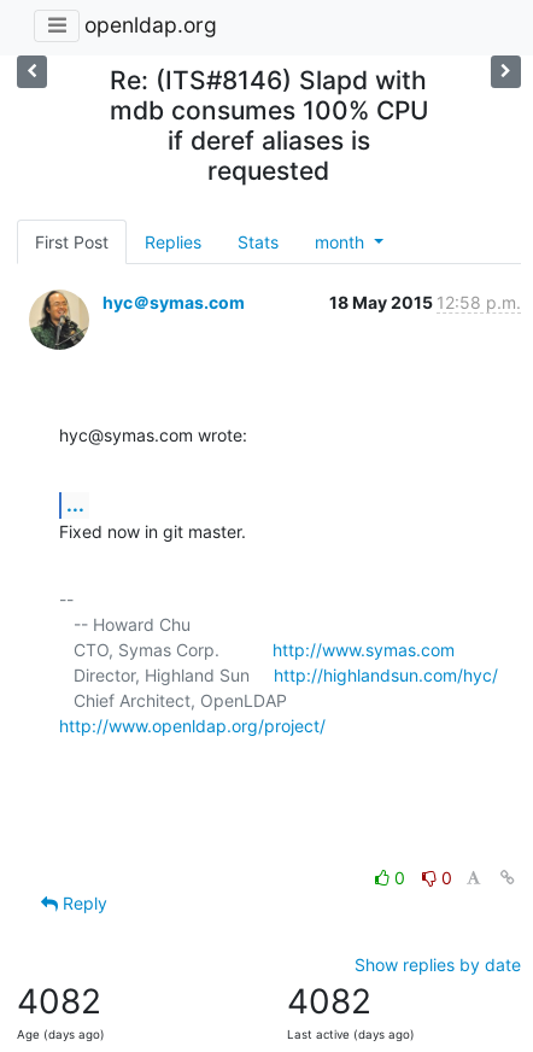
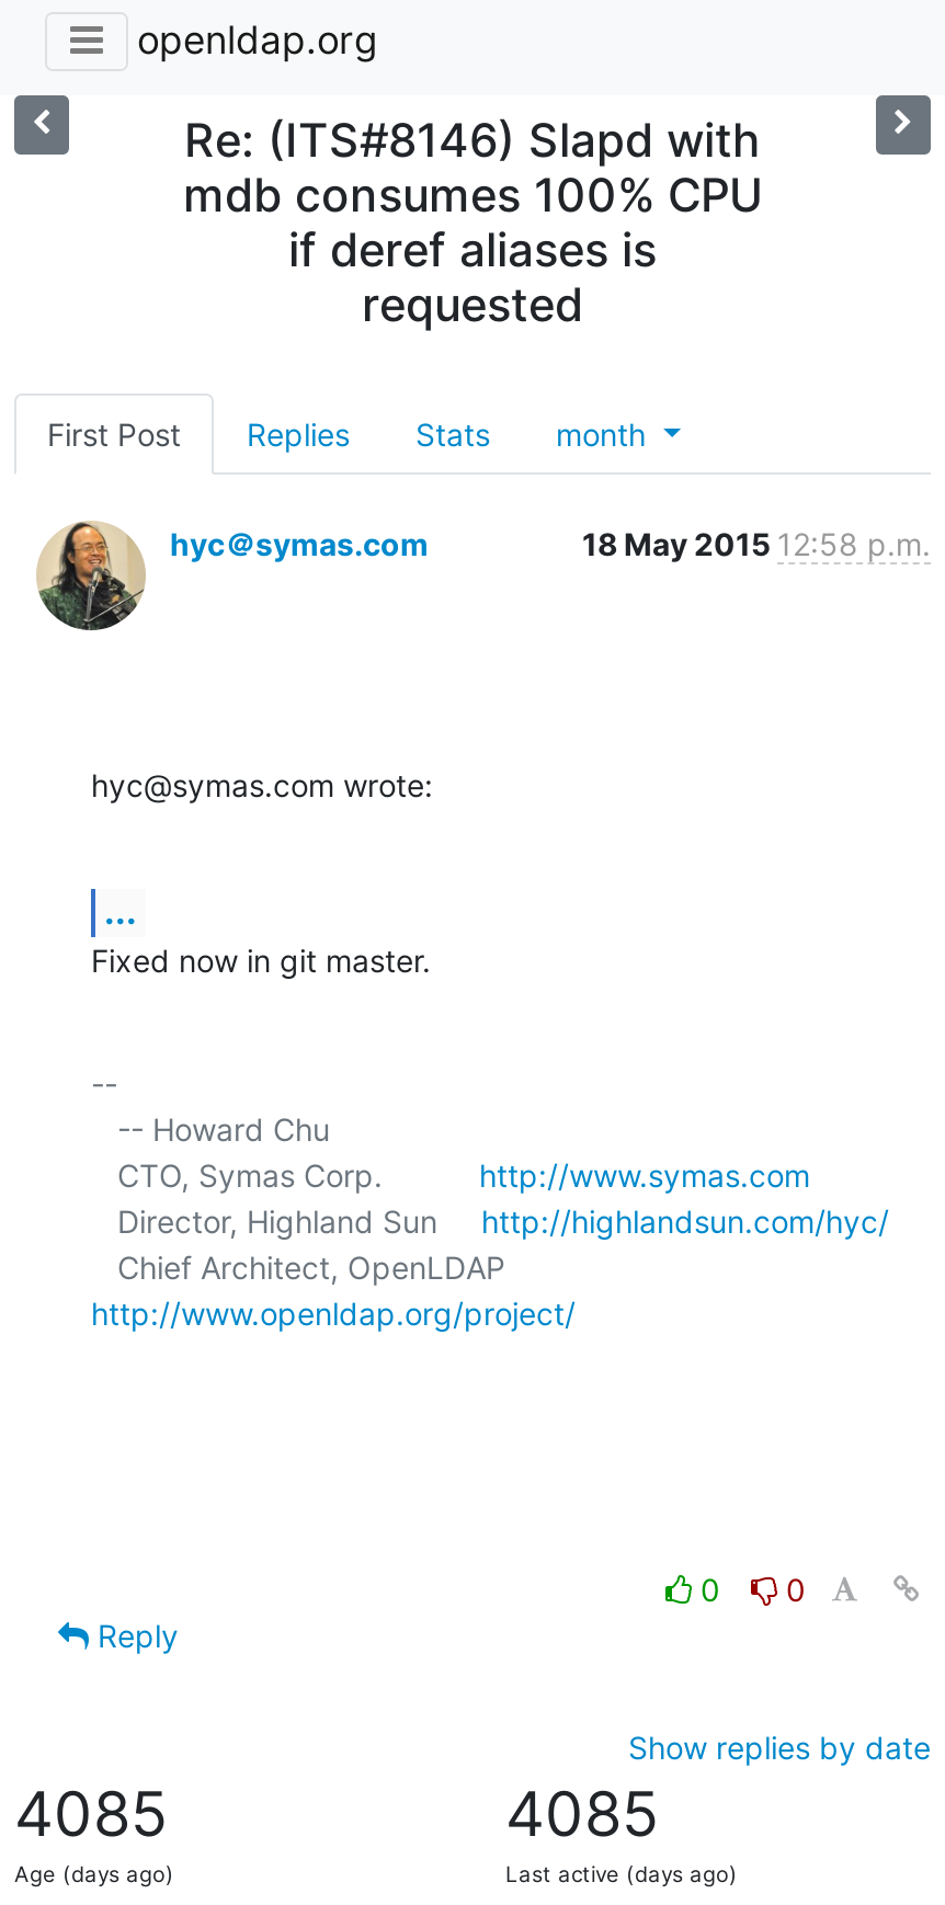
- 4082
+ 4085

- 4082
+ 4085
